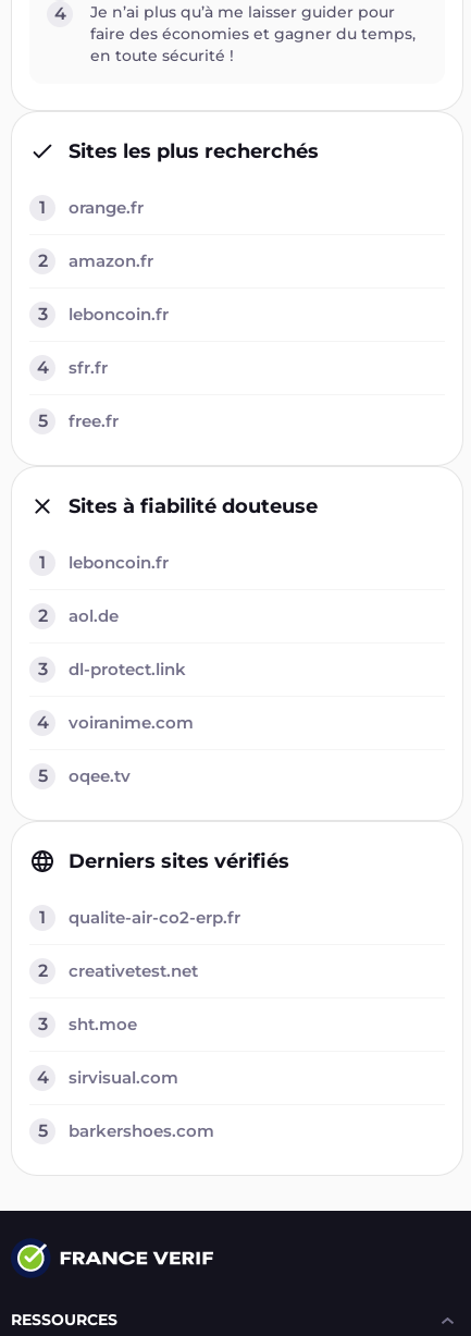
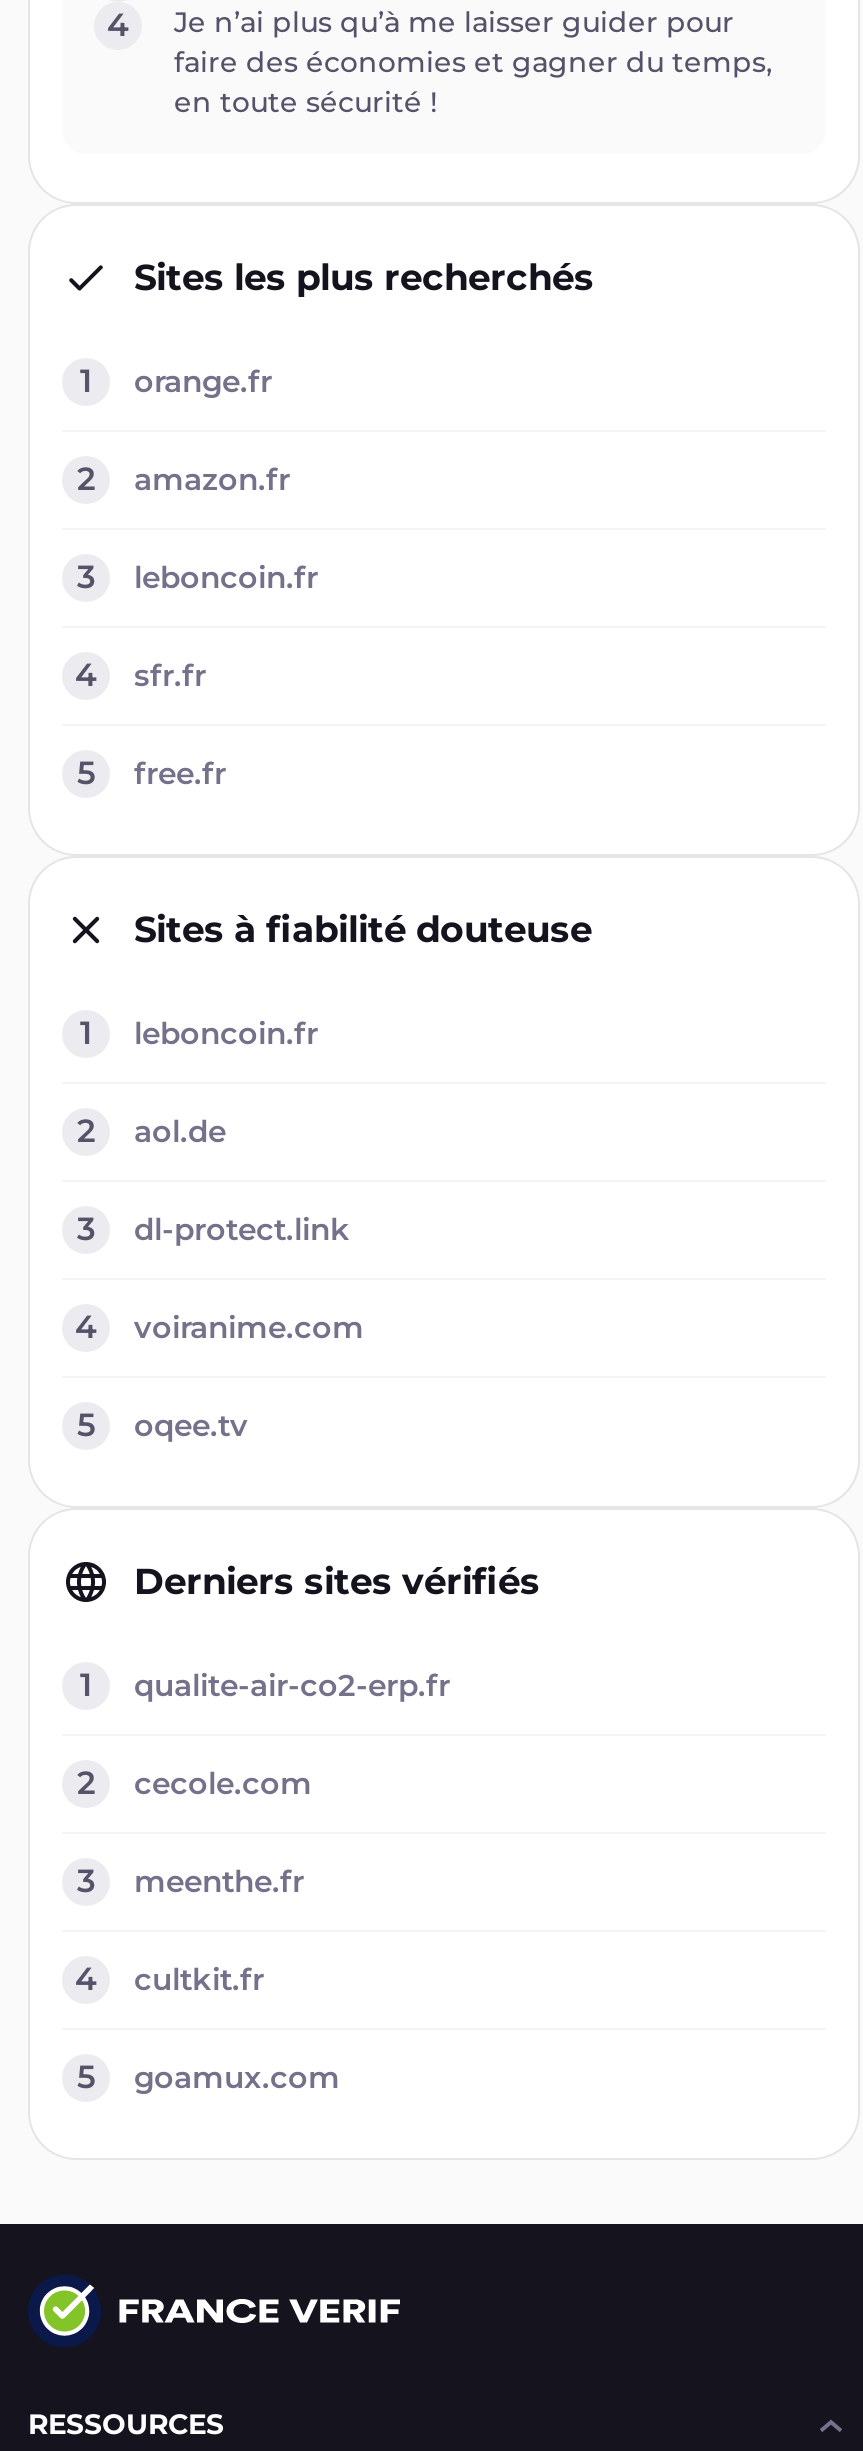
- creativetest.net
+ cecole.com

- sht.moe
+ meenthe.fr

- sirvisual.com
+ cultkit.fr

- barkershoes.com
+ goamux.com
